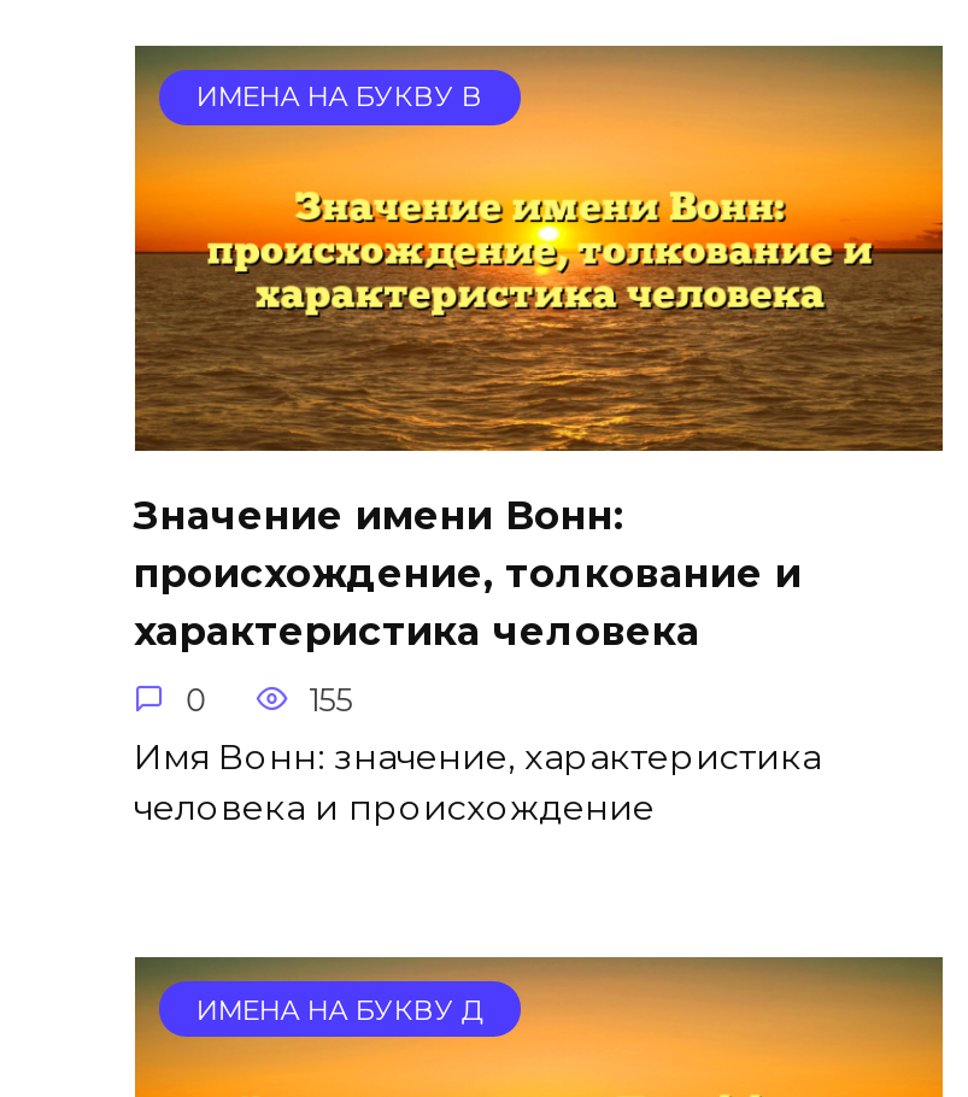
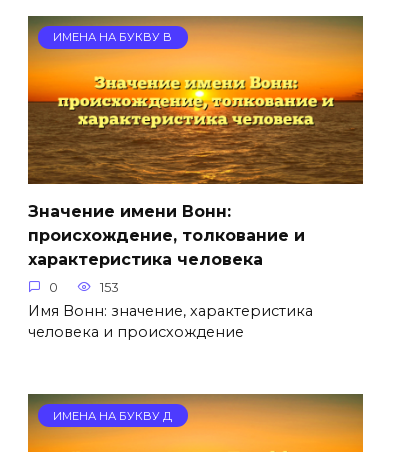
- 155
+ 153
